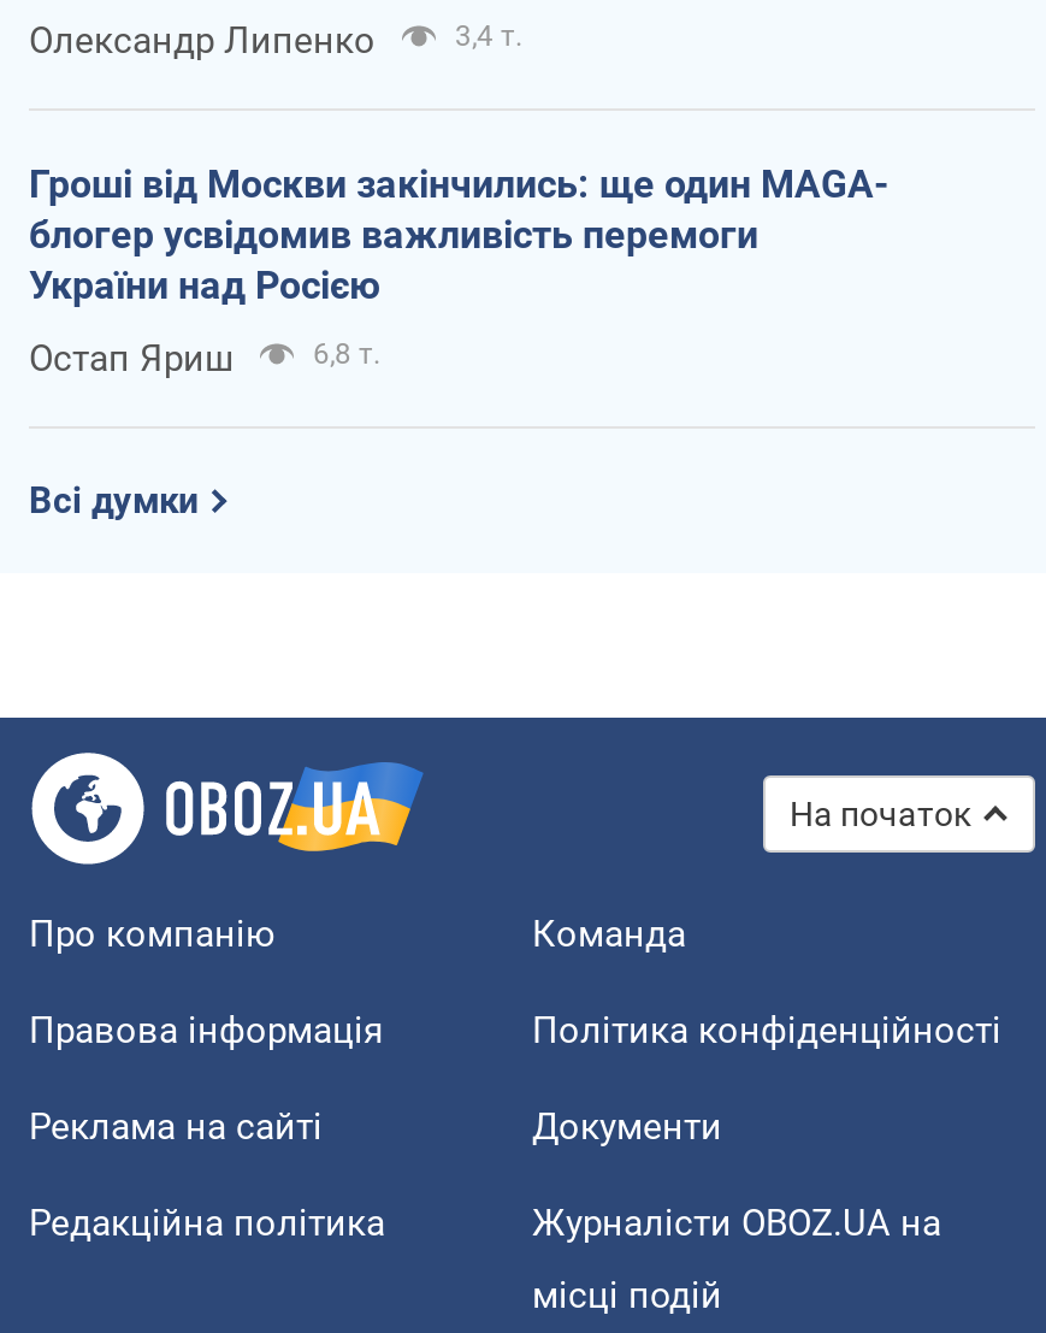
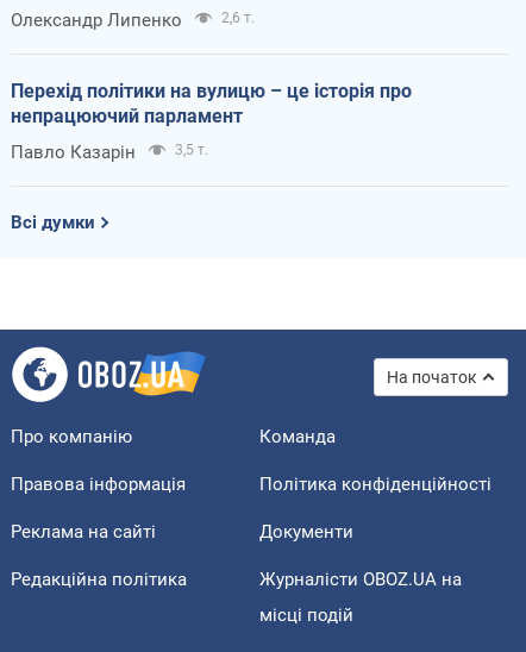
- 3,4 т.
+ 2,6 т.

- Гроші від Москви закінчились: ще один MAGA-
- блогер усвідомив важливість перемоги
- України над Росією
+ Перехід політики на вулицю – це історія про
+ непрацюючий парламент

- Остап Яриш
- 6,8 т.
+ Павло Казарін
+ 3,5 т.
